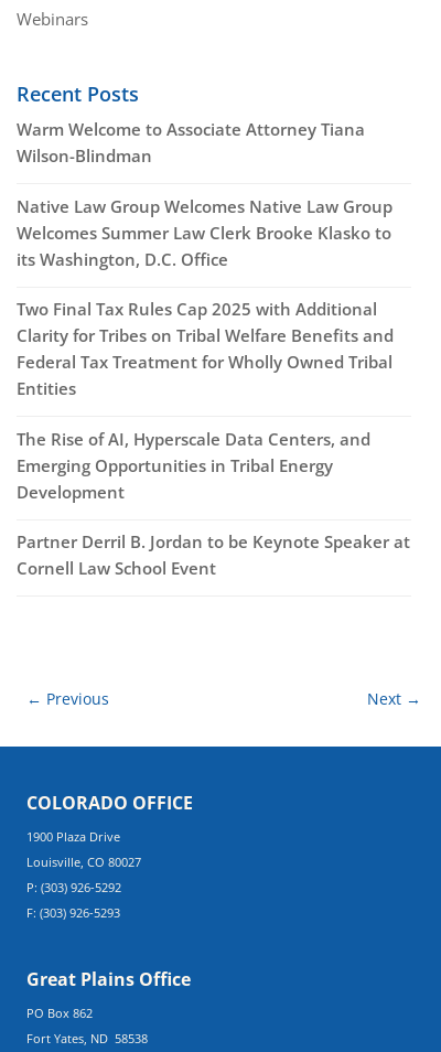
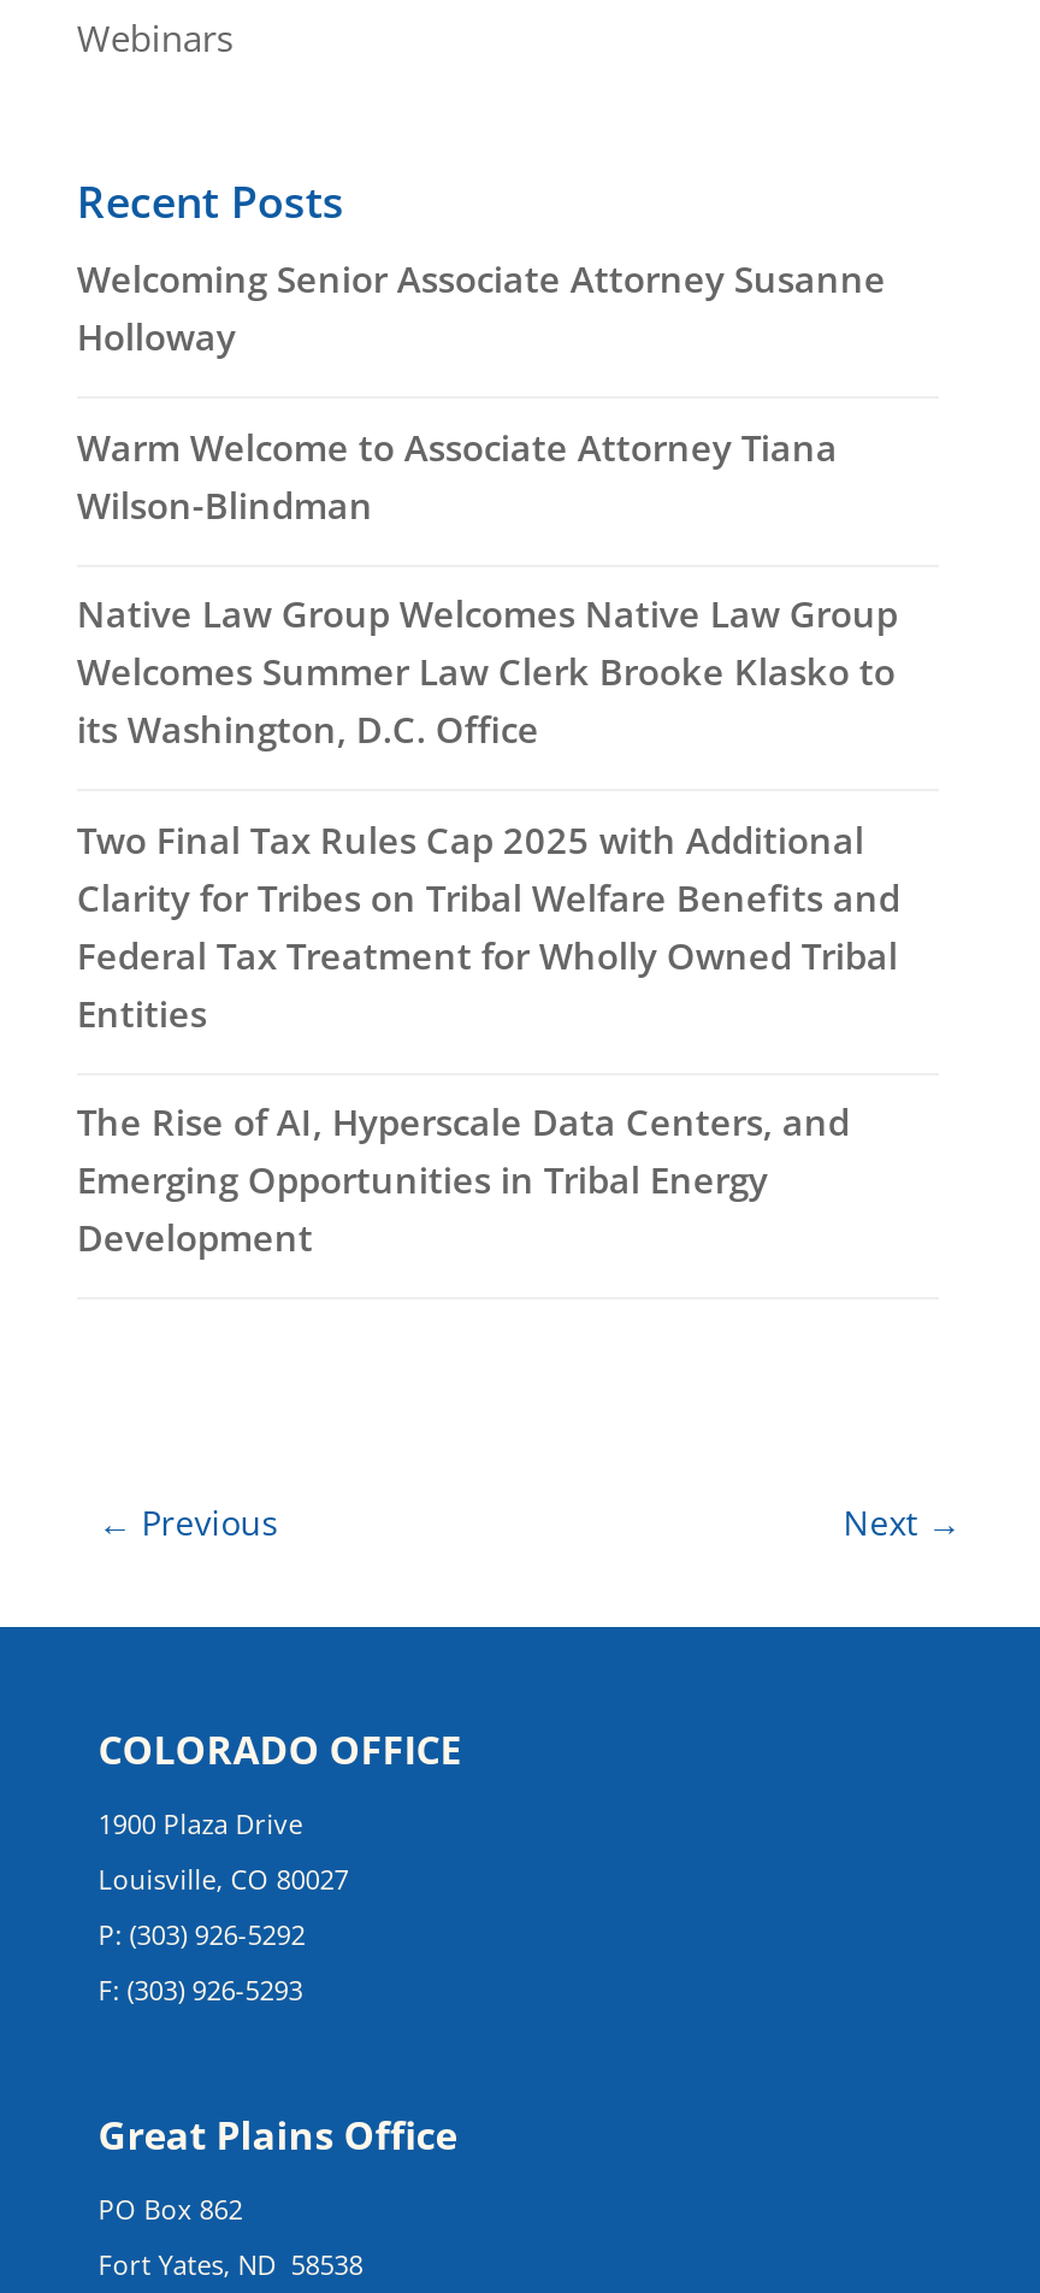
+ Welcoming Senior Associate Attorney Susanne
+ Holloway

moved down: Warm Welcome to Associate Attorney Tiana | Wilson-Blindman | Native Law Group Welcomes Native Law Group | ... | Emerging Opportunities in Tribal Energy | Development

- Partner Derril B. Jordan to be Keynote Speaker at
- Cornell Law School Event
